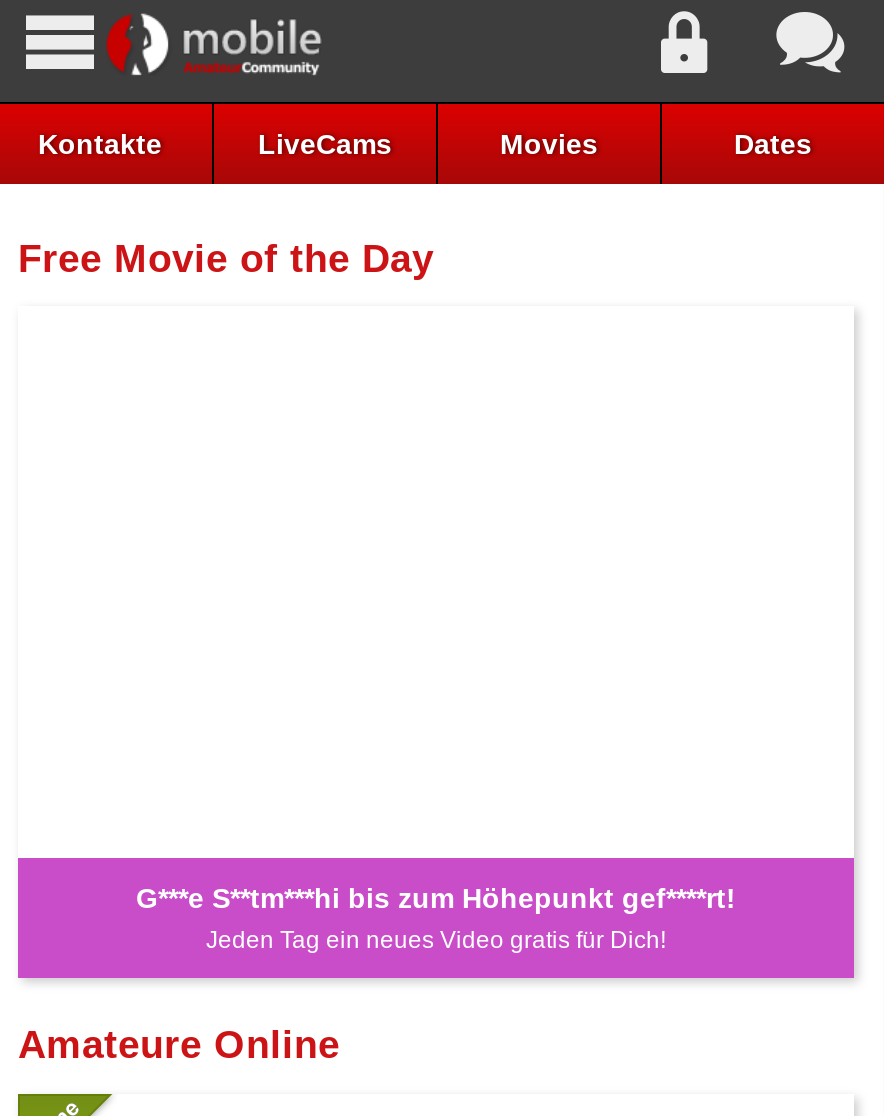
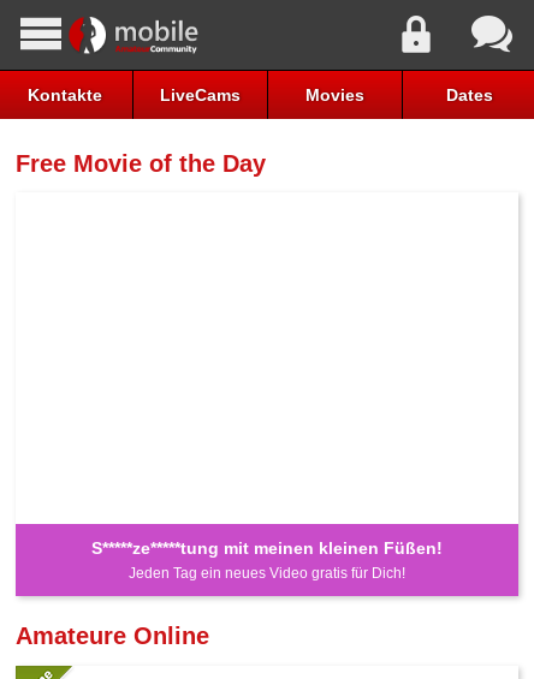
- G***e S**tm***hi bis zum Höhepunkt gef****rt!
+ S*****ze*****tung mit meinen kleinen Füßen!
